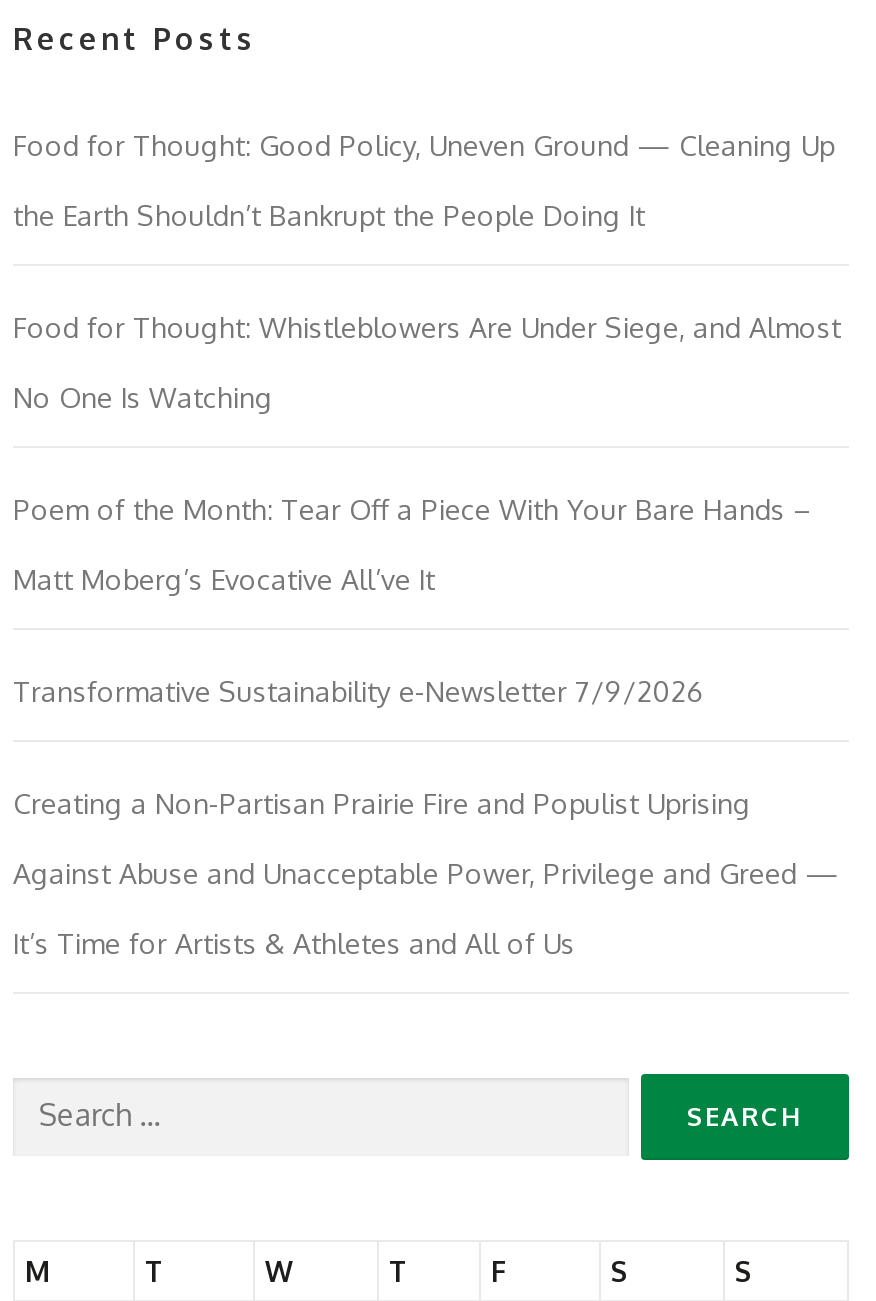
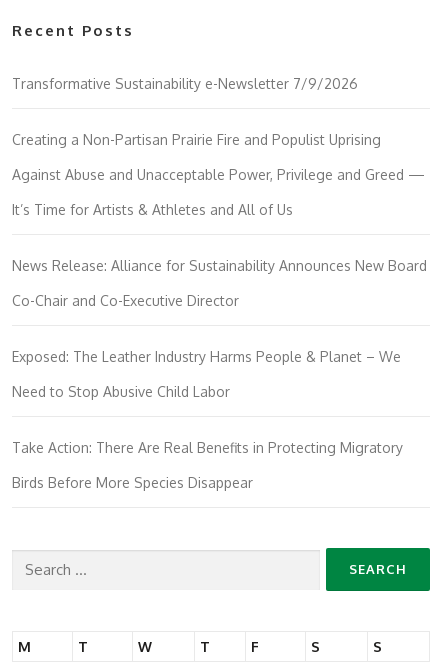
- Food for Thought: Good Policy, Uneven Ground — Cleaning Up
- the Earth Shouldn’t Bankrupt the People Doing It
- Food for Thought: Whistleblowers Are Under Siege, and Almost
- No One Is Watching
- Poem of the Month: Tear Off a Piece With Your Bare Hands –
- Matt Moberg’s Evocative All’ve It

moved up: Transformative Sustainability e-Newsletter 7/9/2026 | Creating a Non-Partisan Prairie Fire and Populist Uprising | Against Abuse and Unacceptable Power, Privilege and Greed — | It’s Time for Artists & Athletes and All of Us

+ News Release: Alliance for Sustainability Announces New Board
+ Co-Chair and Co-Executive Director
+ Exposed: The Leather Industry Harms People & Planet – We
+ Need to Stop Abusive Child Labor
+ Take Action: There Are Real Benefits in Protecting Migratory
+ Birds Before More Species Disappear
